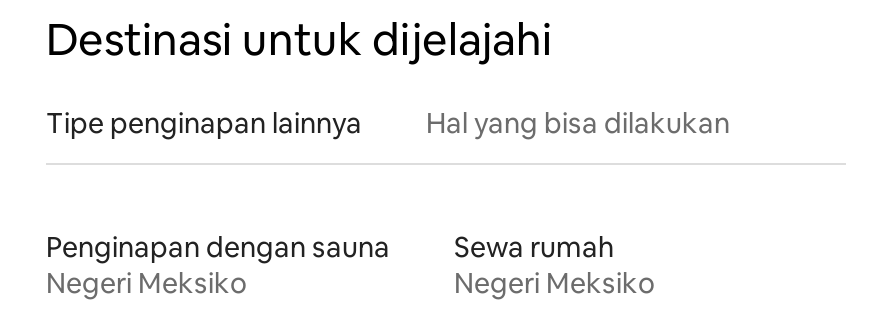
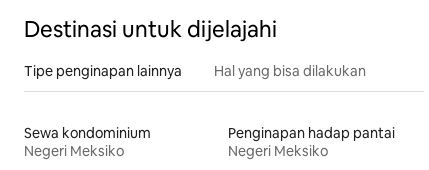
- Penginapan dengan sauna
+ Sewa kondominium

- Sewa rumah
+ Penginapan hadap pantai
